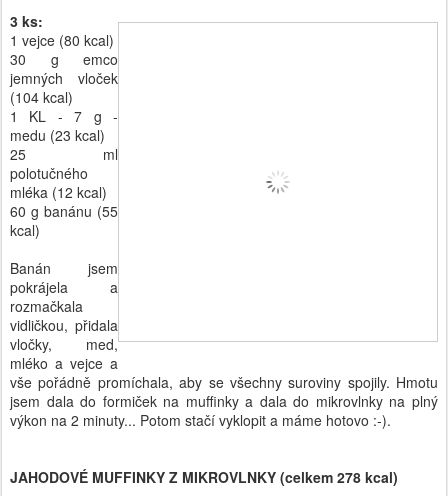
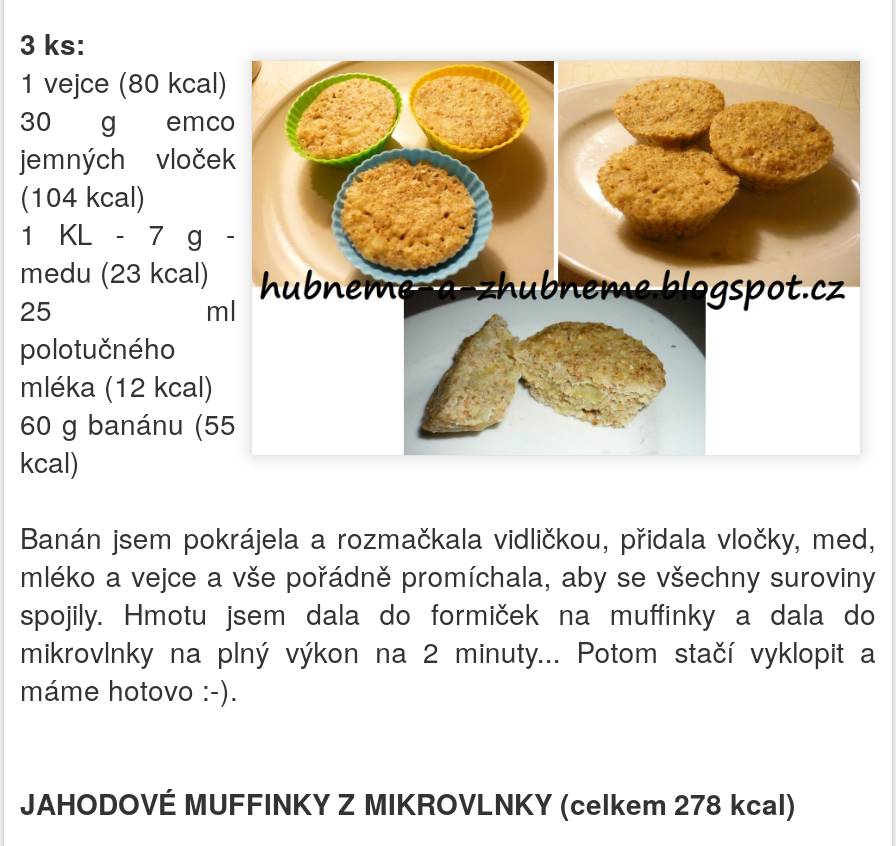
+ [image]
